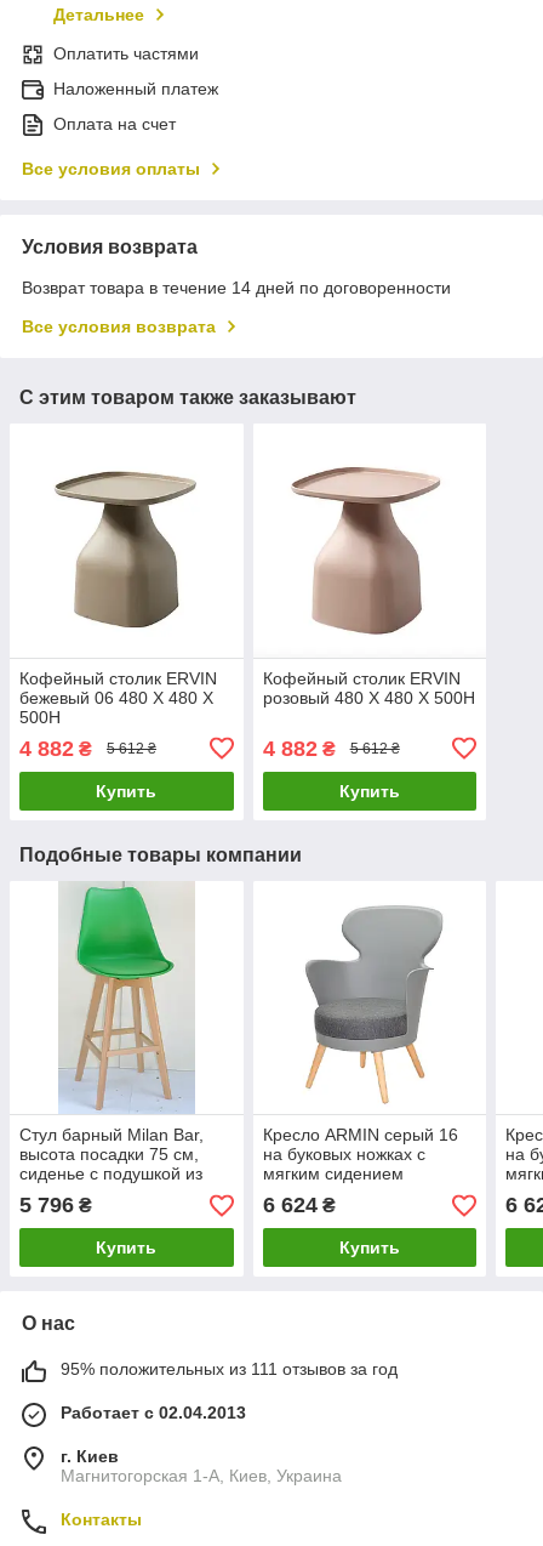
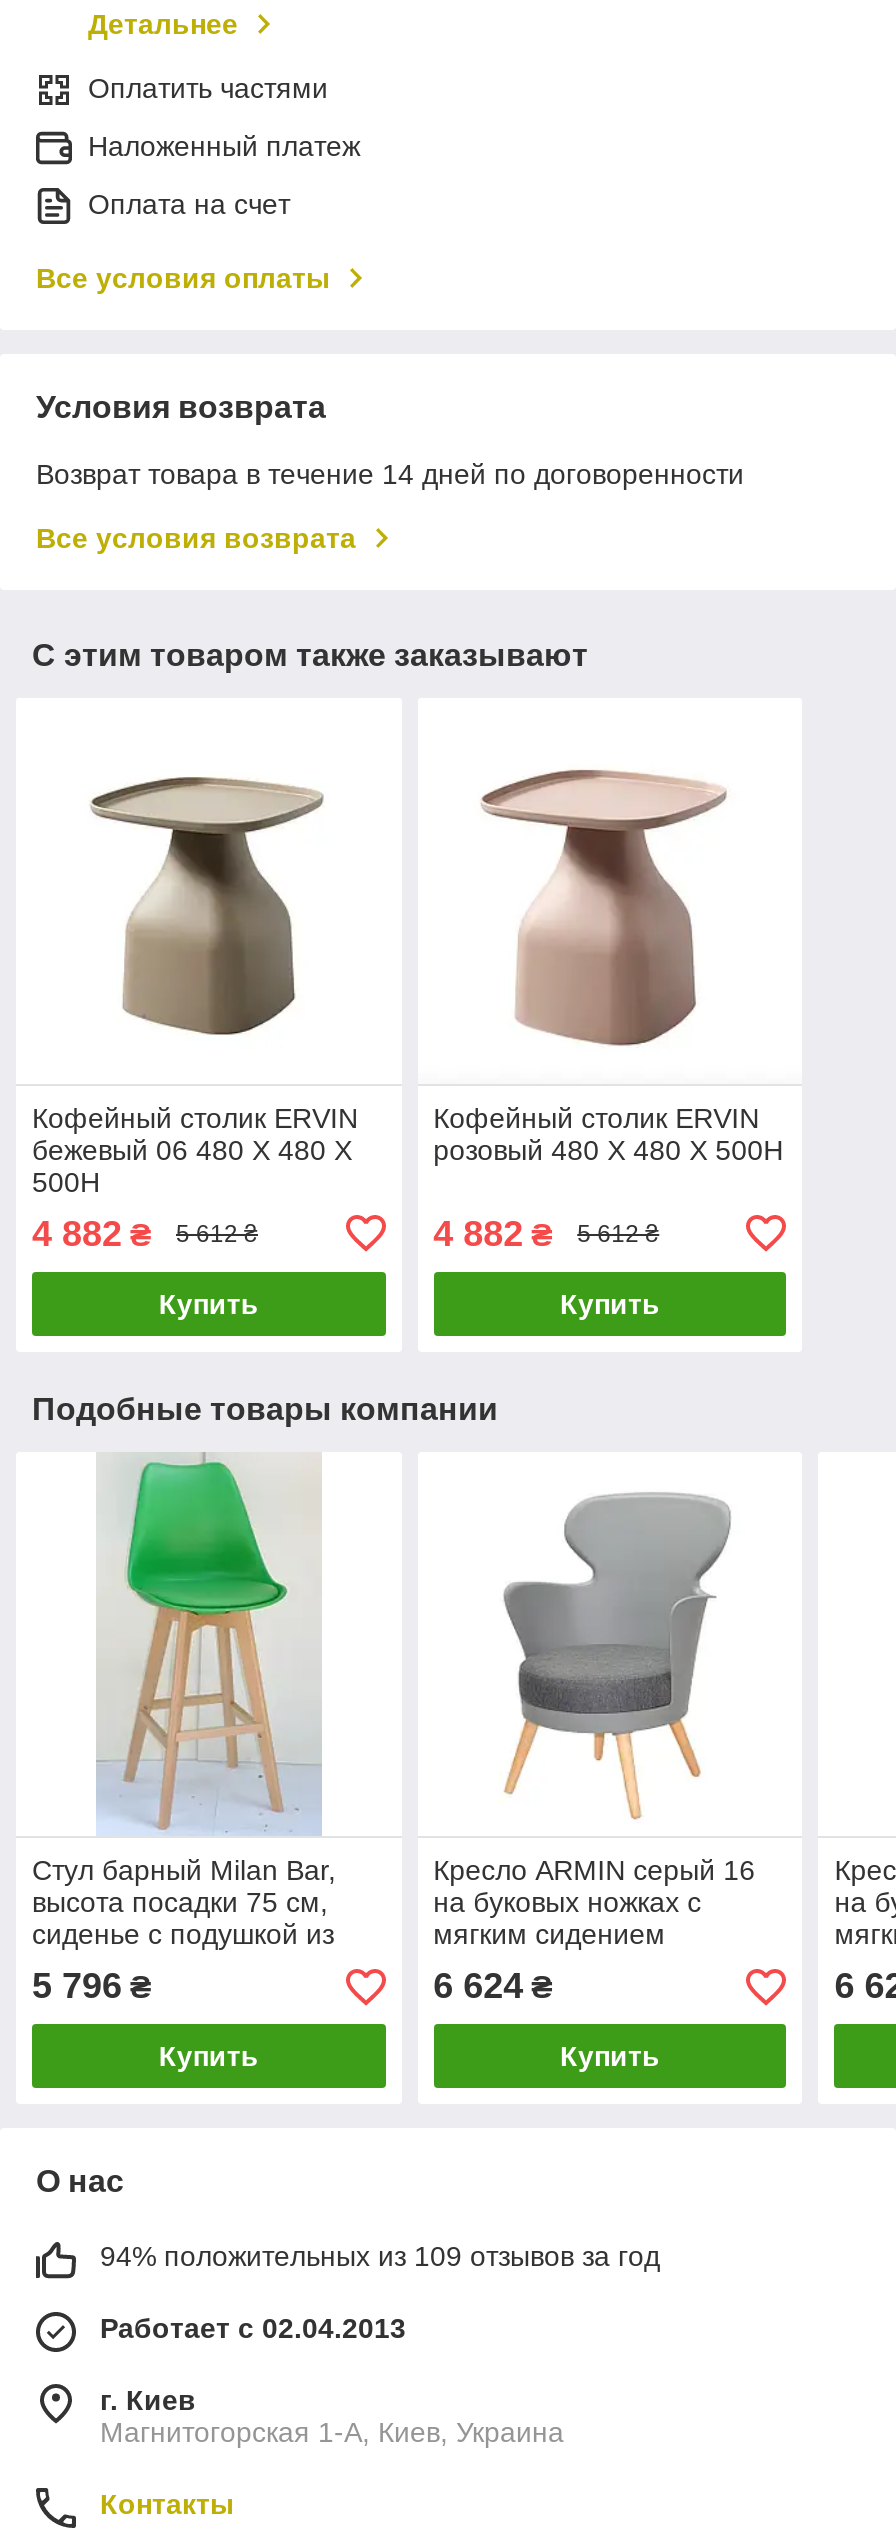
- 95% положительных из 111 отзывов за год
+ 94% положительных из 109 отзывов за год
